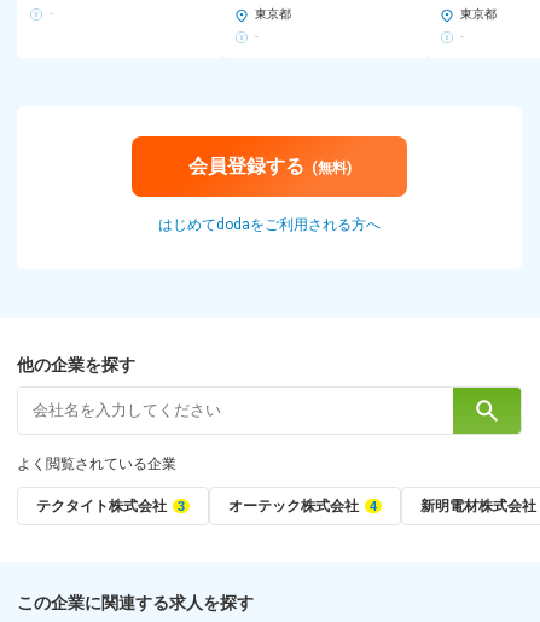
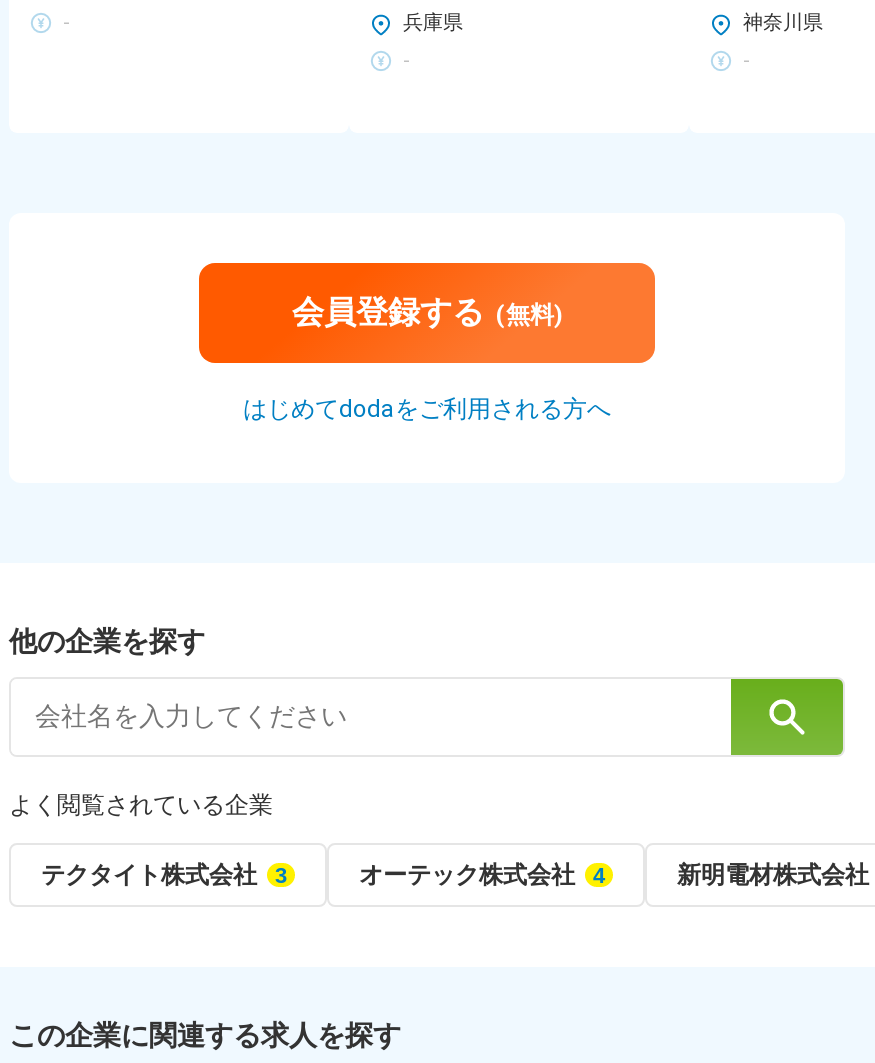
- 東京都
+ 兵庫県

- 東京都
+ 神奈川県
